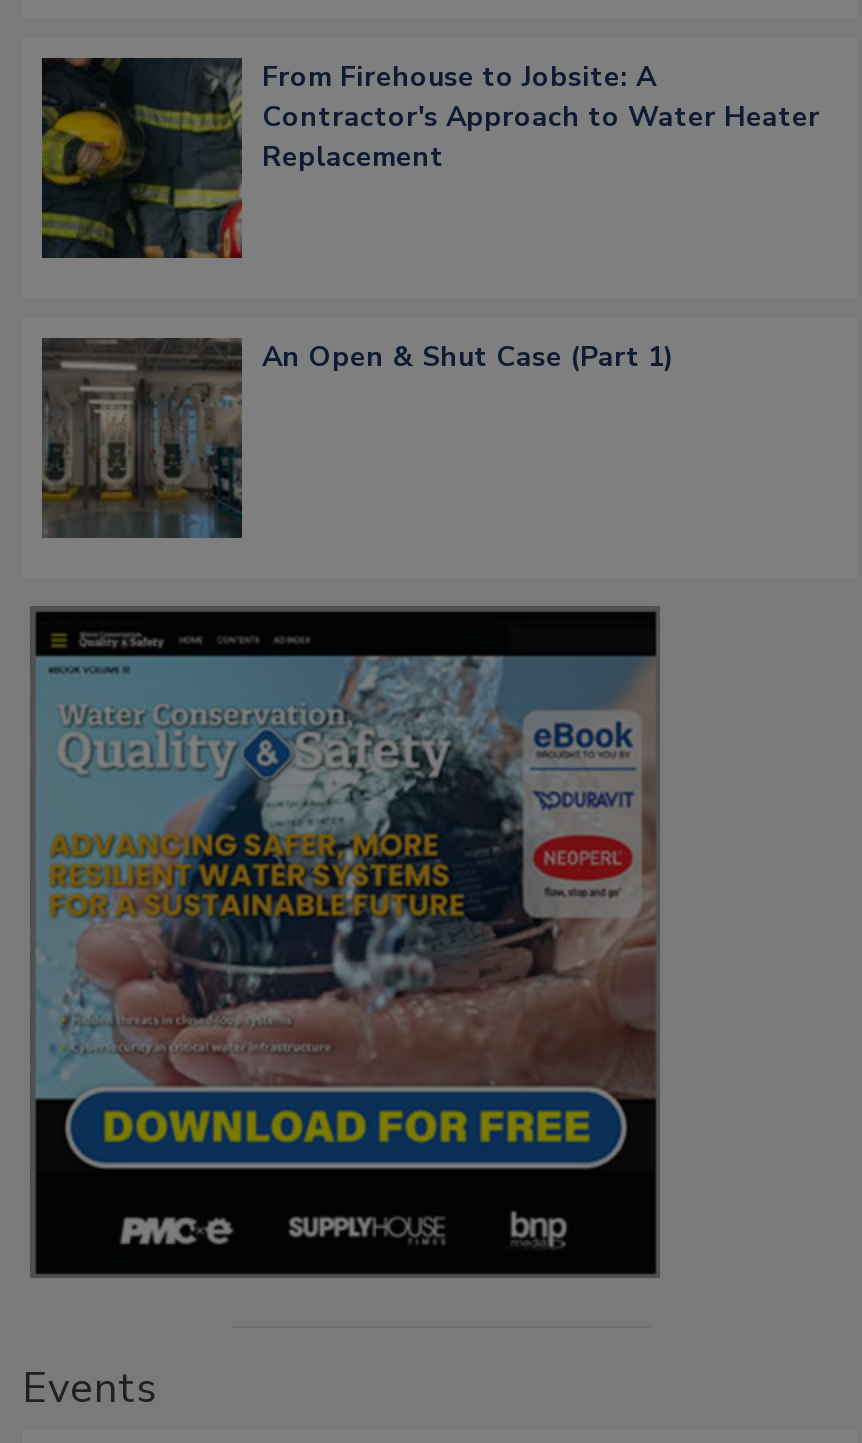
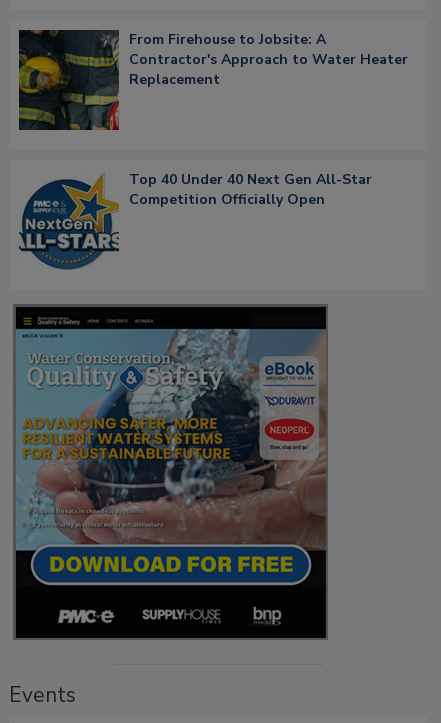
- [image]
- An Open & Shut Case (Part 1)
+ [image]
+ Top 40 Under 40 Next Gen All-Star
+ Competition Officially Open
